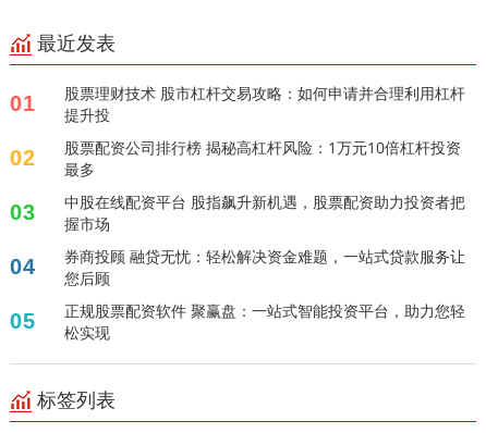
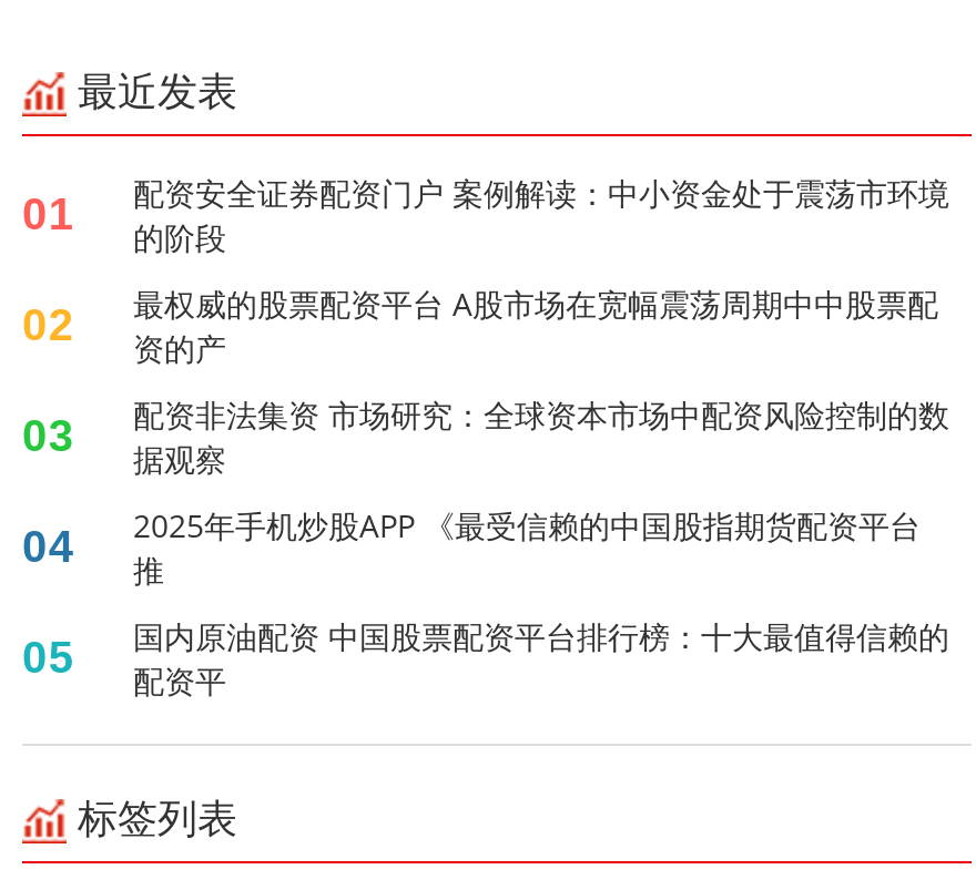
- 股票理财技术 股市杠杆交易攻略：如何申请并合理利用杠杆
- 提升投
+ 配资安全证券配资门户 案例解读：中小资金处于震荡市环境
+ 的阶段

- 股票配资公司排行榜 揭秘高杠杆风险：1万元10倍杠杆投资
- 最多
+ 最权威的股票配资平台 A股市场在宽幅震荡周期中中股票配
+ 资的产

- 中股在线配资平台 股指飙升新机遇，股票配资助力投资者把
- 握市场
+ 配资非法集资 市场研究：全球资本市场中配资风险控制的数
+ 据观察

- 券商投顾 融贷无忧：轻松解决资金难题，一站式贷款服务让
- 您后顾
+ 2025年手机炒股APP 《最受信赖的中国股指期货配资平台
+ 推

- 正规股票配资软件 聚赢盘：一站式智能投资平台，助力您轻
- 松实现
+ 国内原油配资 中国股票配资平台排行榜：十大最值得信赖的
+ 配资平
